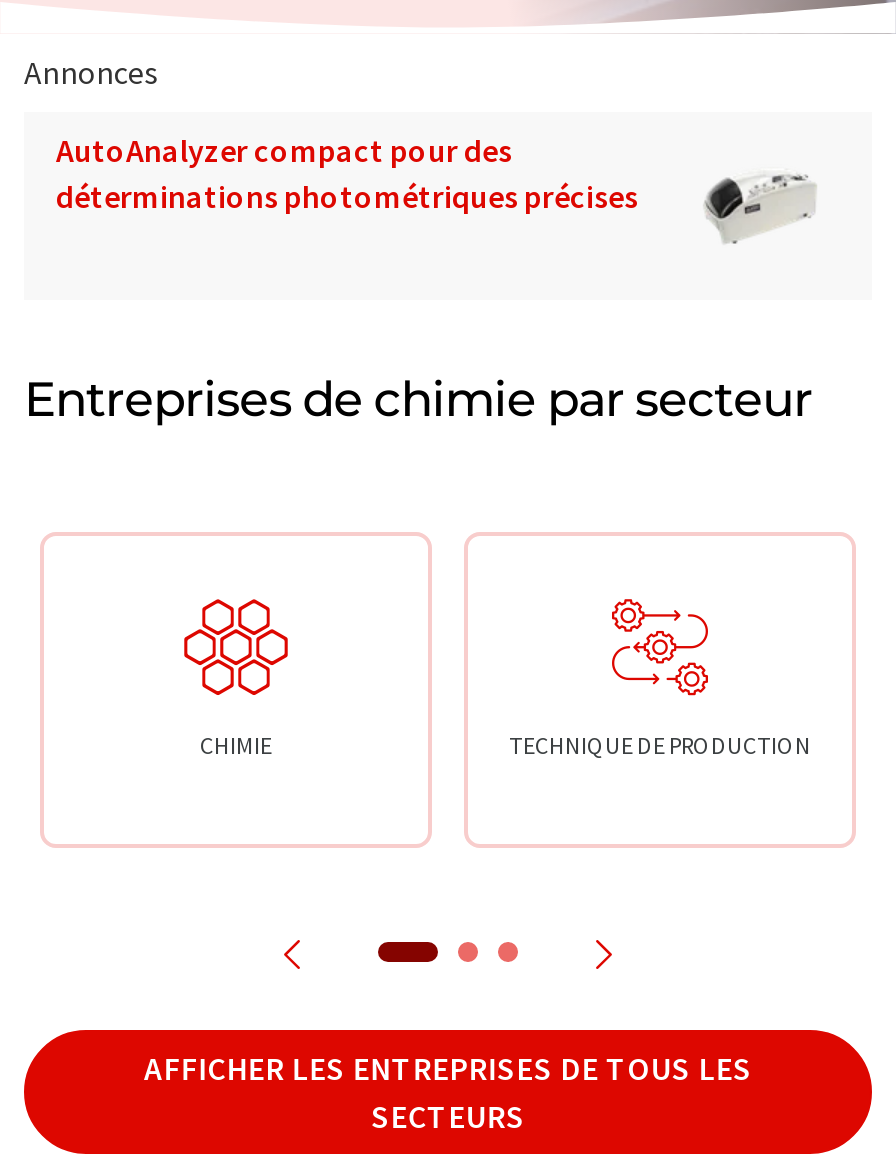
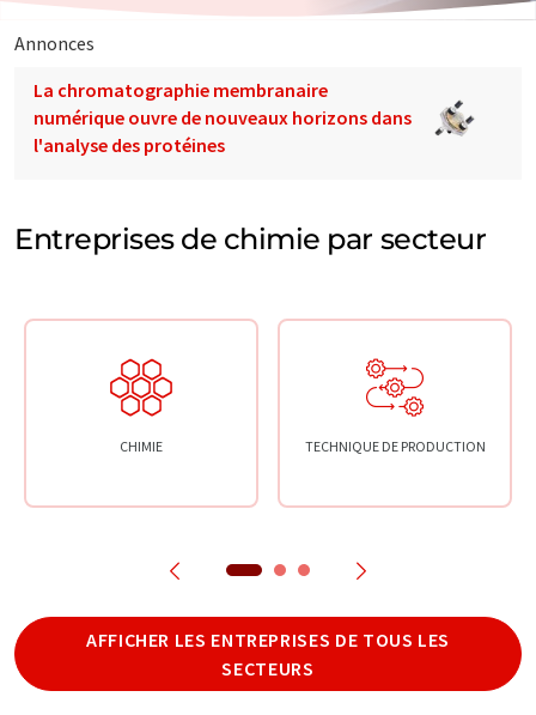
- [image]
- AutoAnalyzer compact pour des
- déterminations photométriques précises
+ [image]
+ La chromatographie membranaire
+ numérique ouvre de nouveaux horizons dans
+ l'analyse des protéines
